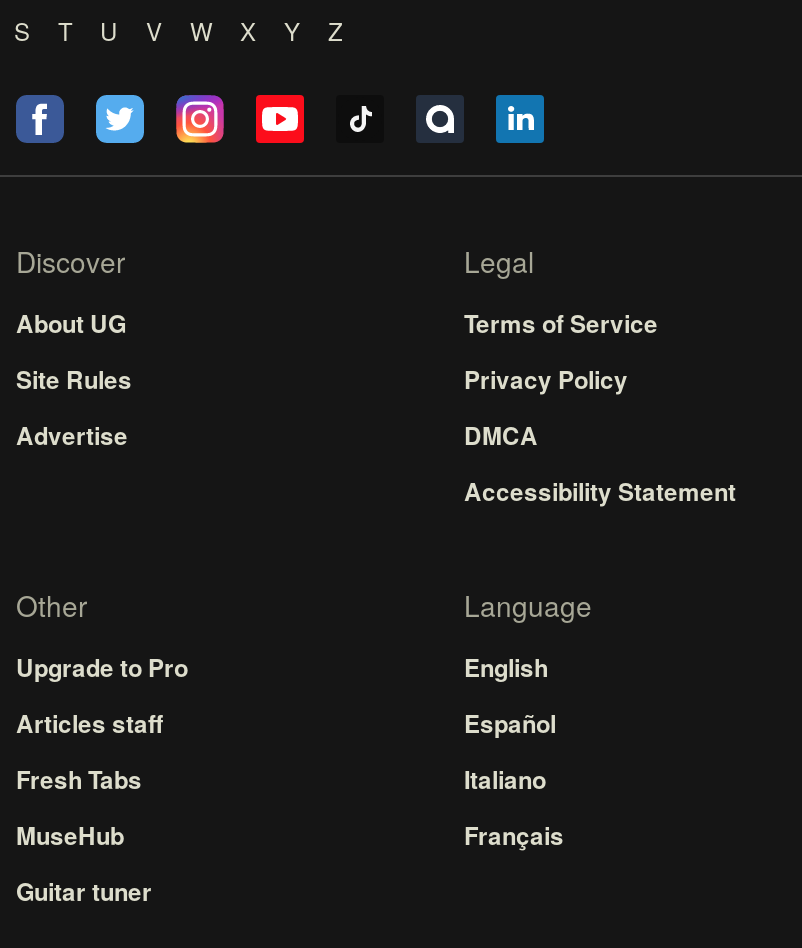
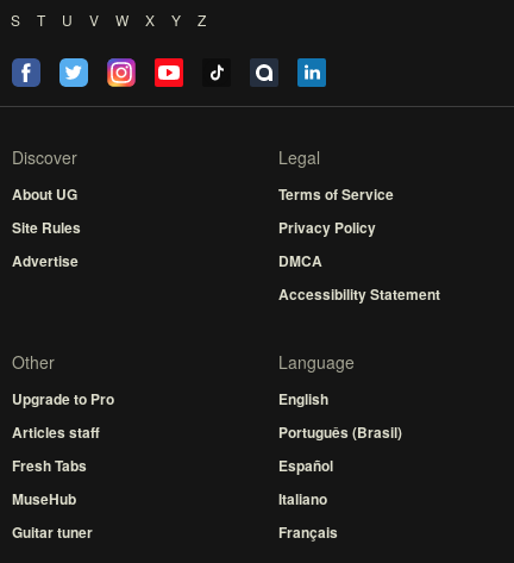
moved down: Español | Italiano | Français

+ Português (Brasil)
